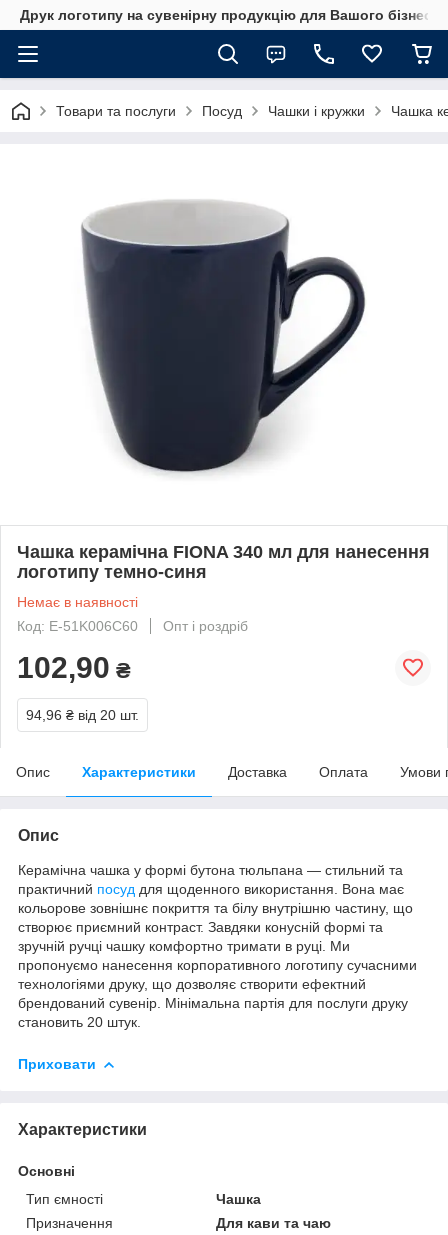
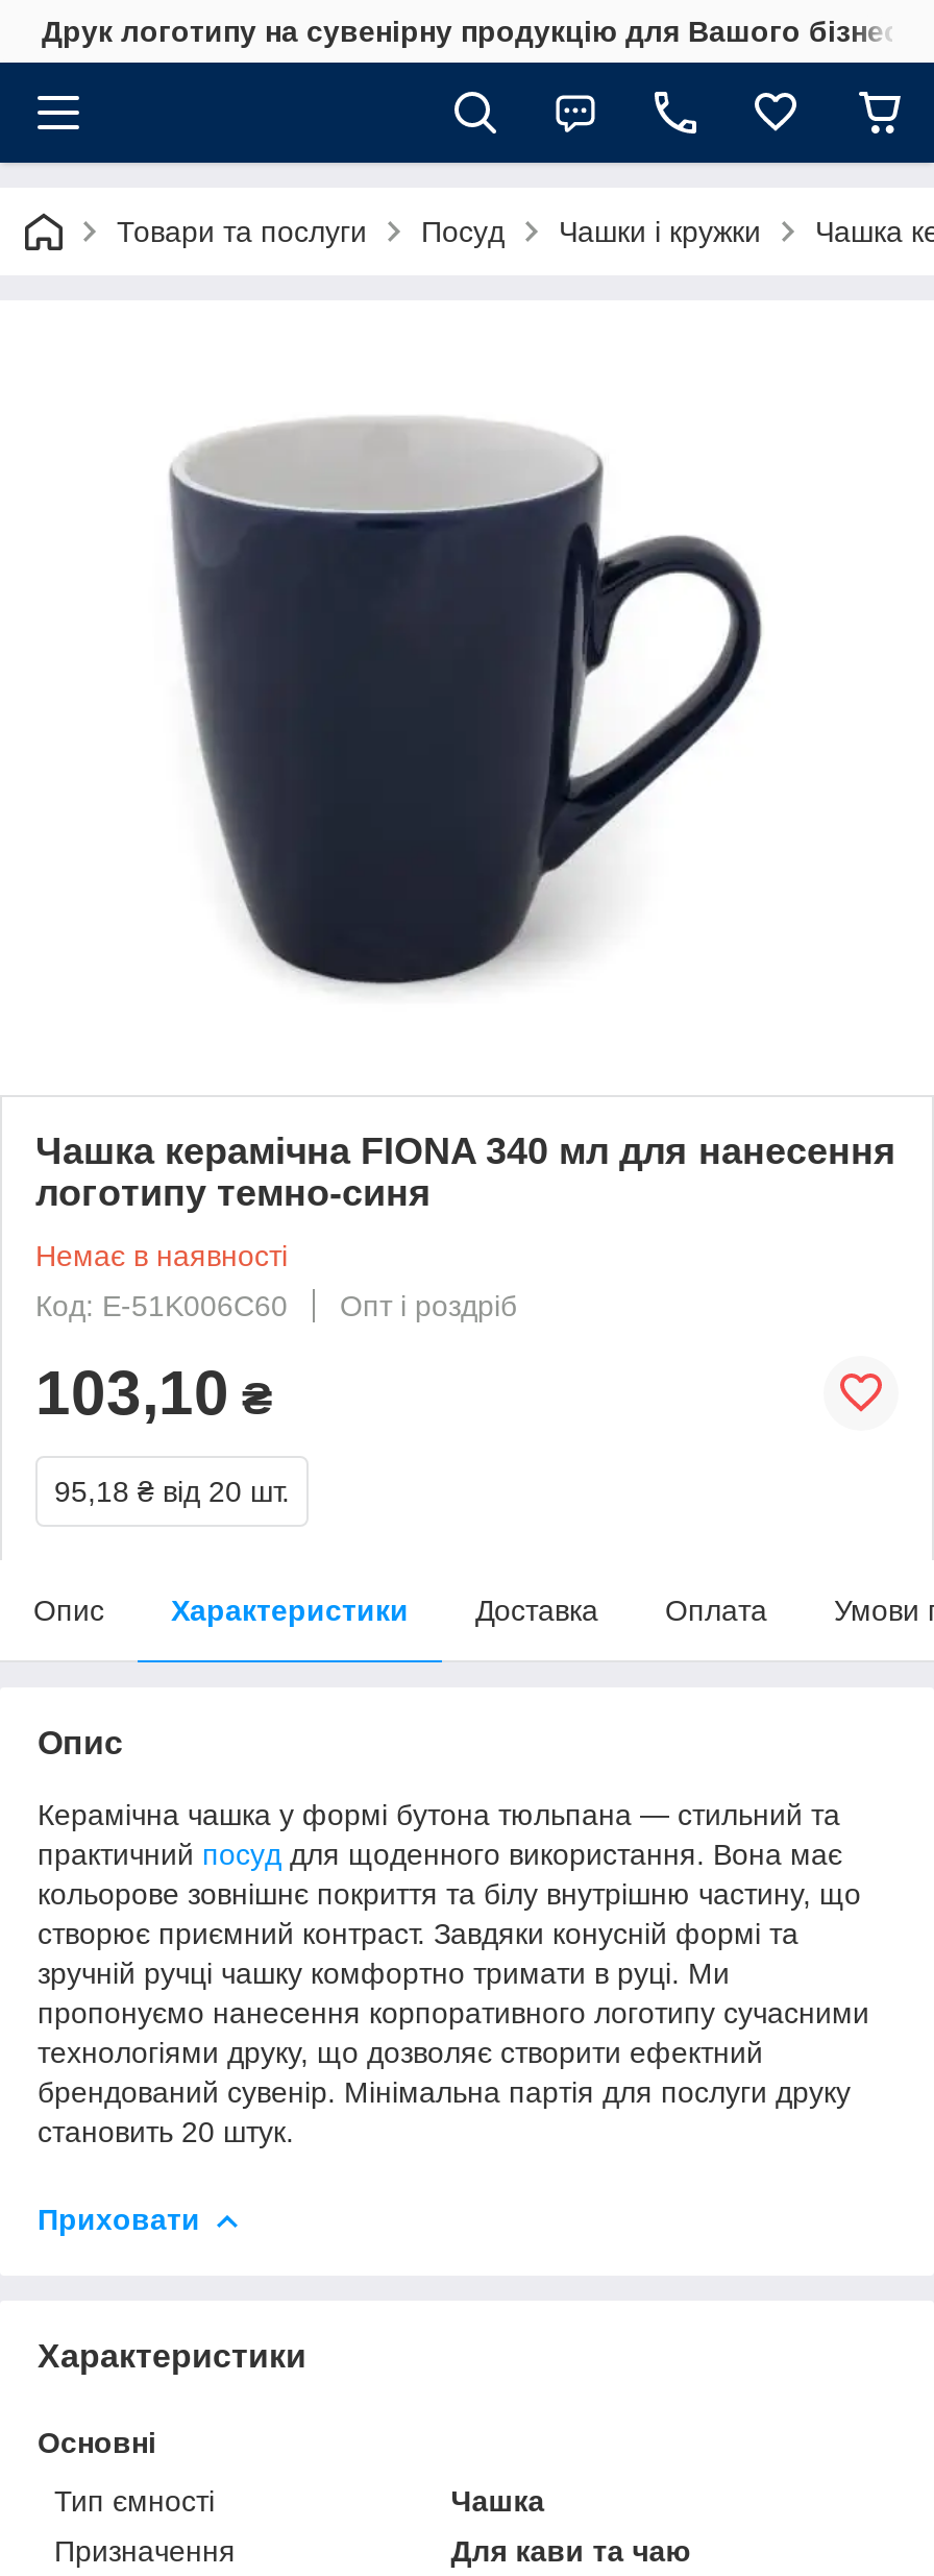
- 102,90 ₴
+ 103,10 ₴

- 94,96 ₴ від 20 шт.
+ 95,18 ₴ від 20 шт.
